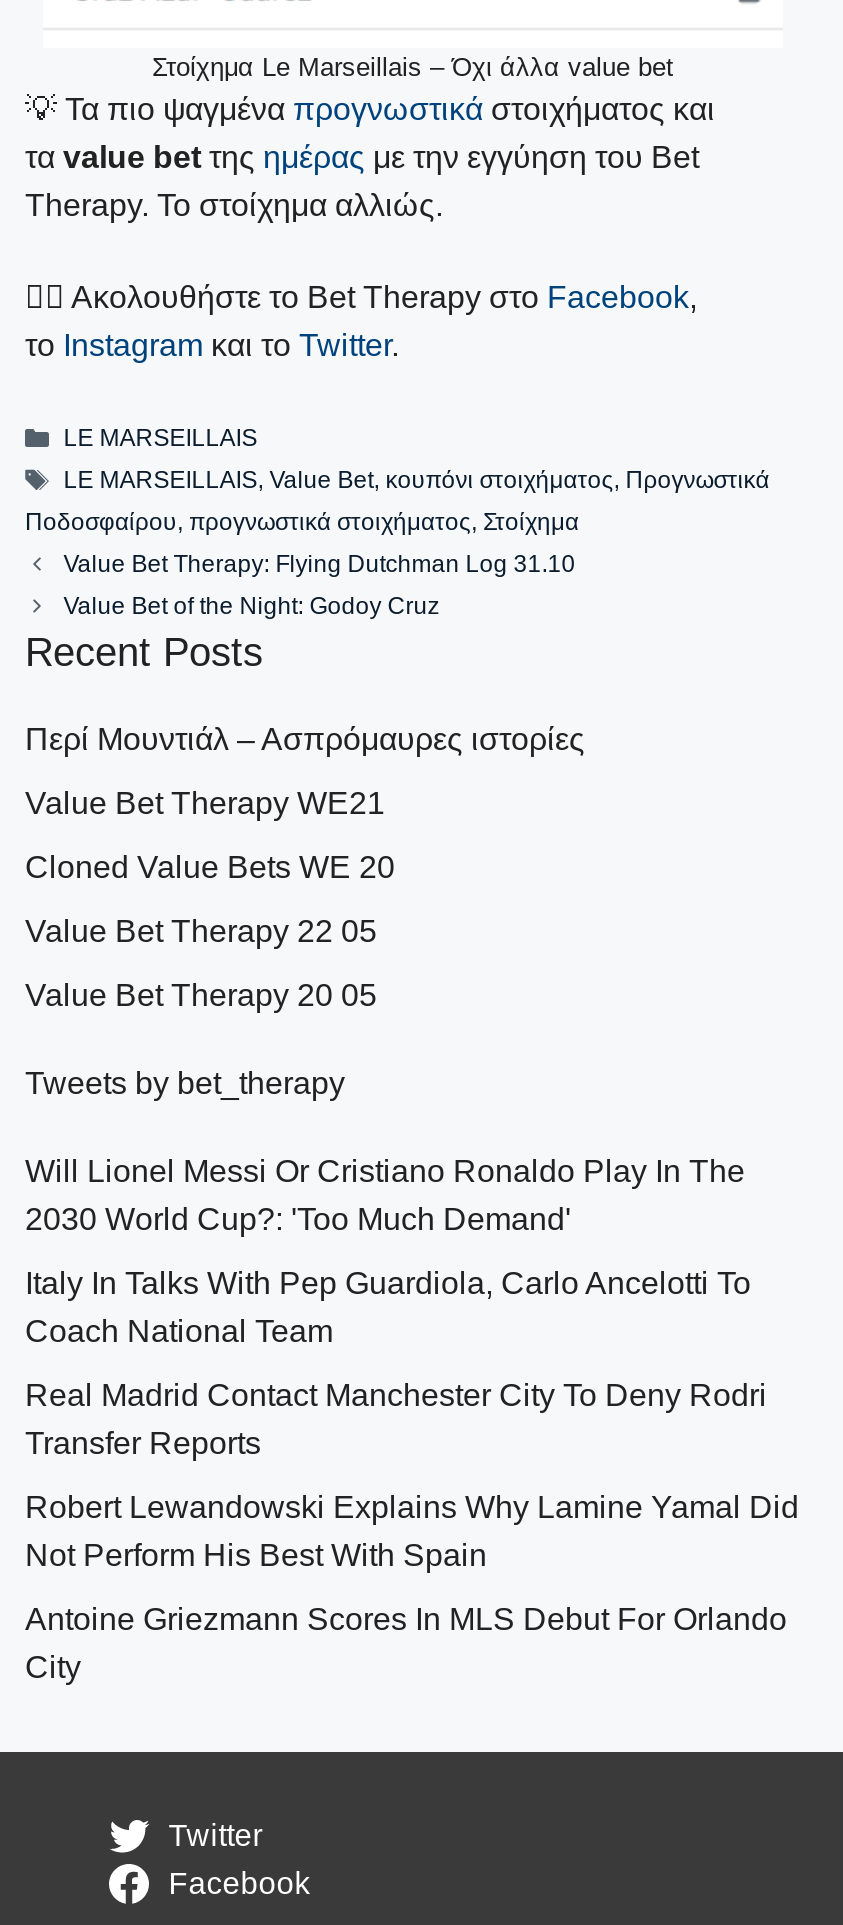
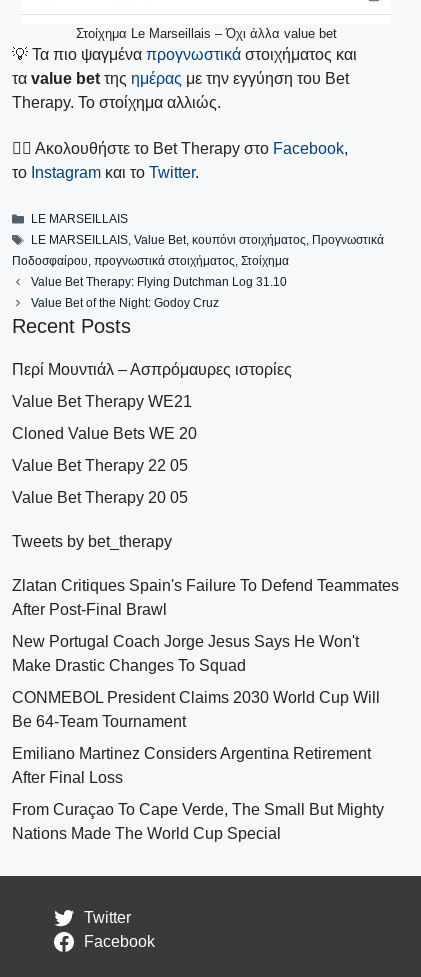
- Will Lionel Messi Or Cristiano Ronaldo Play In The
- 2030 World Cup?: 'Too Much Demand'
+ Zlatan Critiques Spain's Failure To Defend Teammates
+ After Post-Final Brawl

- Italy In Talks With Pep Guardiola, Carlo Ancelotti To
- Coach National Team
+ New Portugal Coach Jorge Jesus Says He Won't
+ Make Drastic Changes To Squad

- Real Madrid Contact Manchester City To Deny Rodri
- Transfer Reports
+ CONMEBOL President Claims 2030 World Cup Will
+ Be 64-Team Tournament

- Robert Lewandowski Explains Why Lamine Yamal Did
- Not Perform His Best With Spain
+ Emiliano Martinez Considers Argentina Retirement
+ After Final Loss

- Antoine Griezmann Scores In MLS Debut For Orlando
- City
+ From Curaçao To Cape Verde, The Small But Mighty
+ Nations Made The World Cup Special
